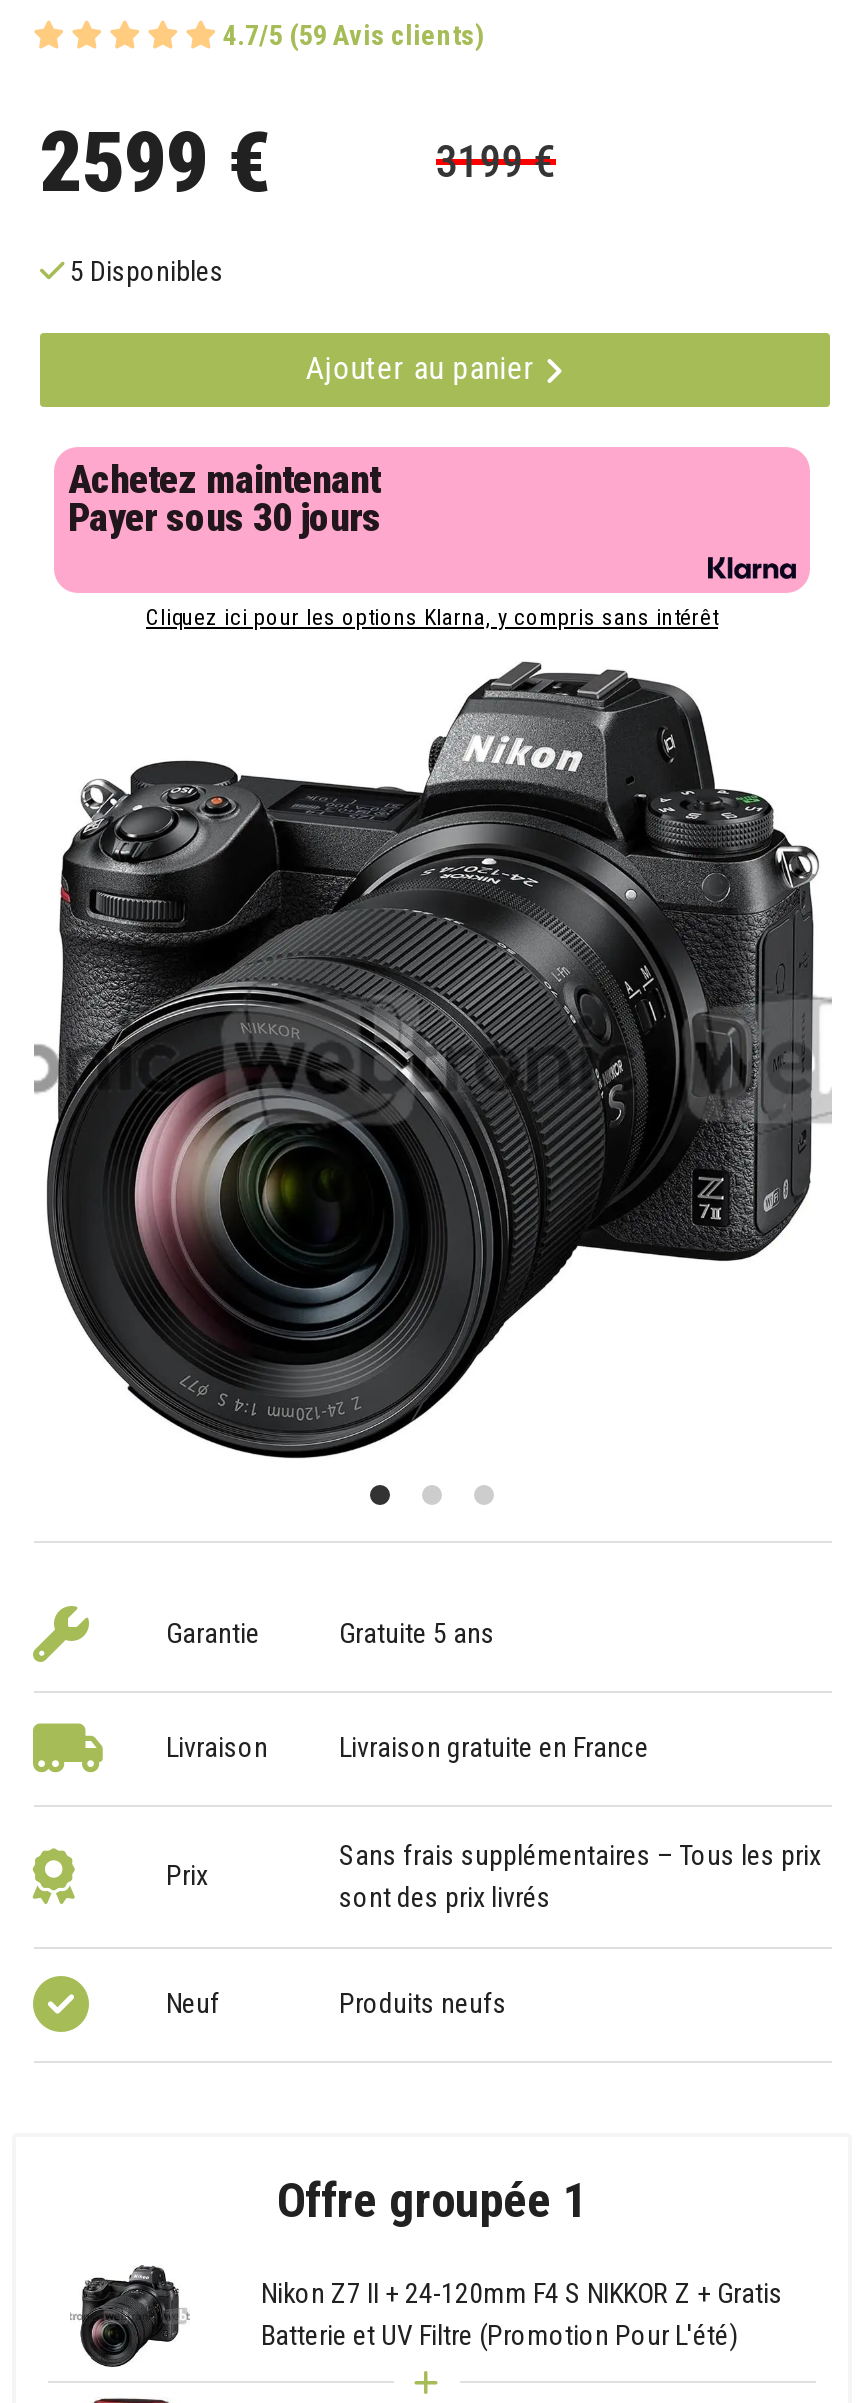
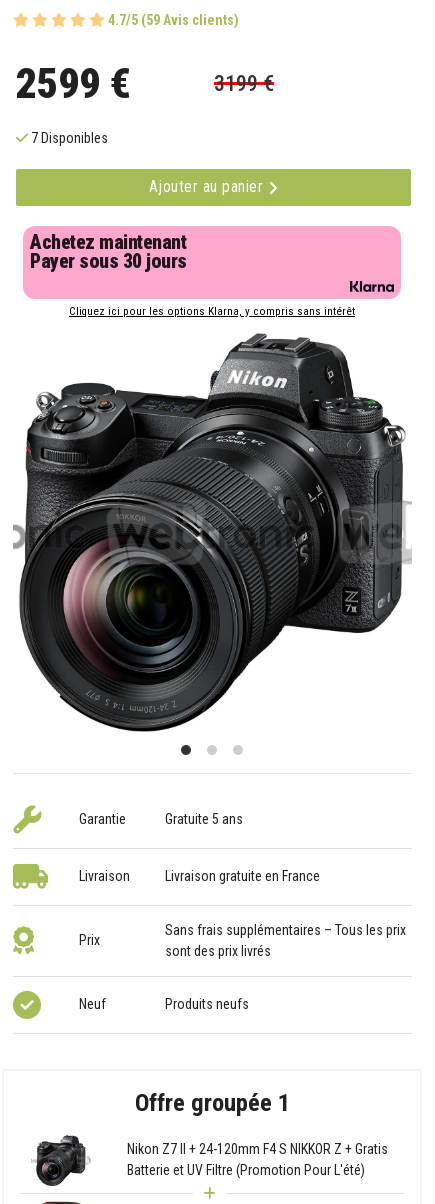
- 5 Disponibles
+ 7 Disponibles
